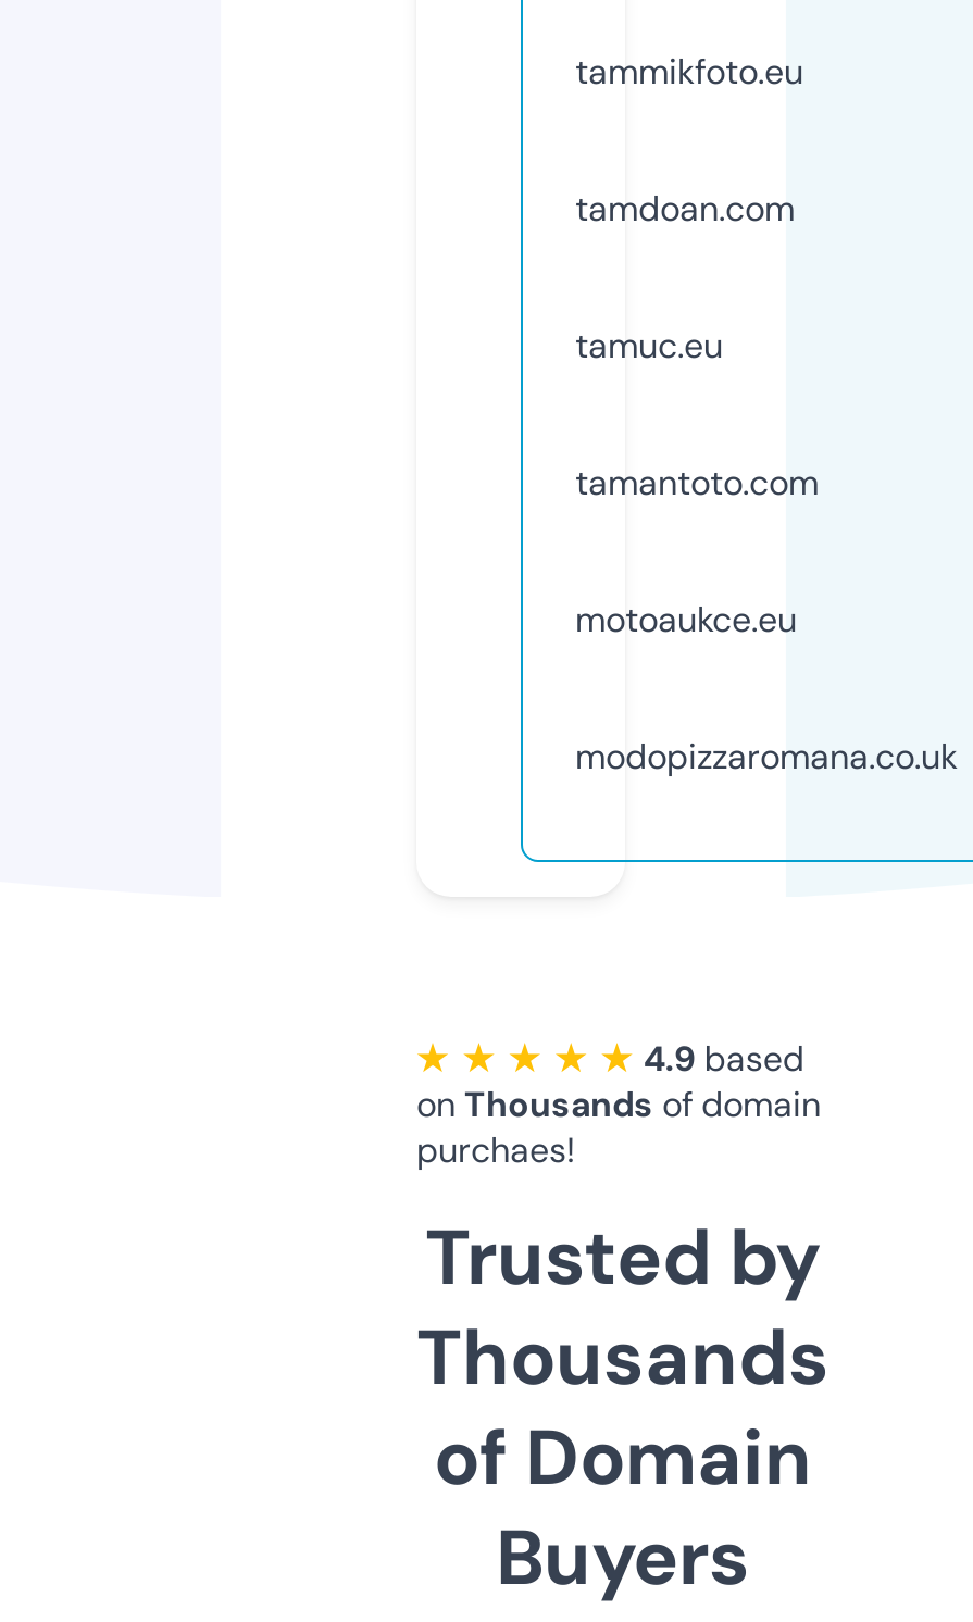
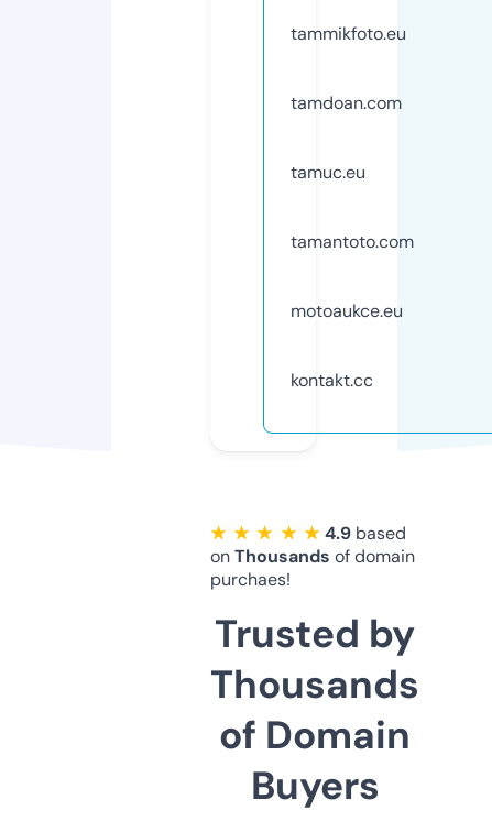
- modopizzaromana.co.uk
+ kontakt.cc
